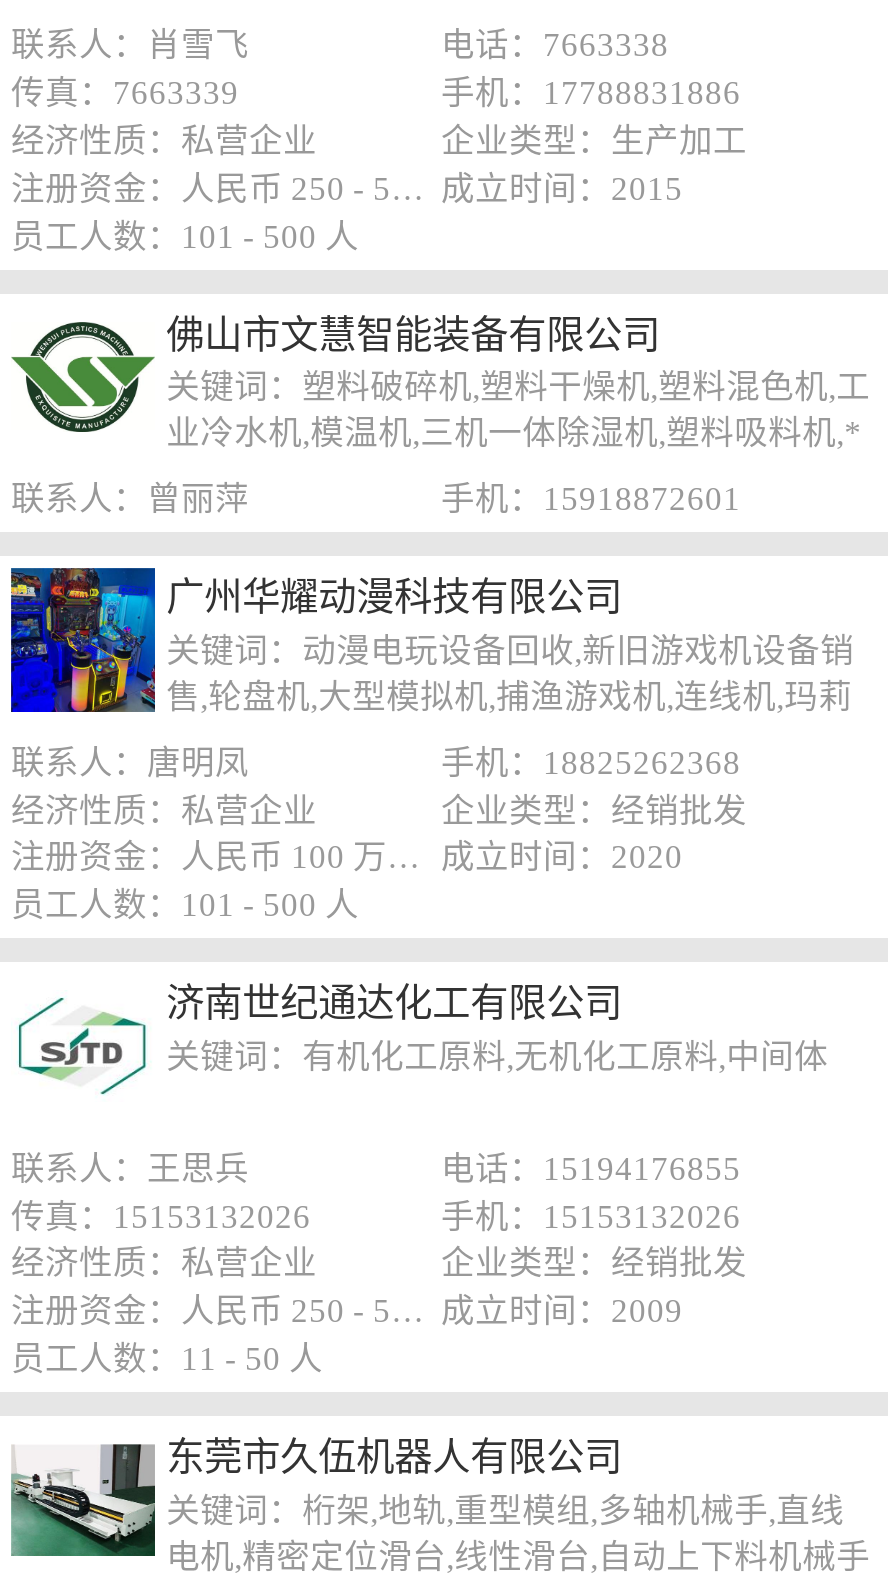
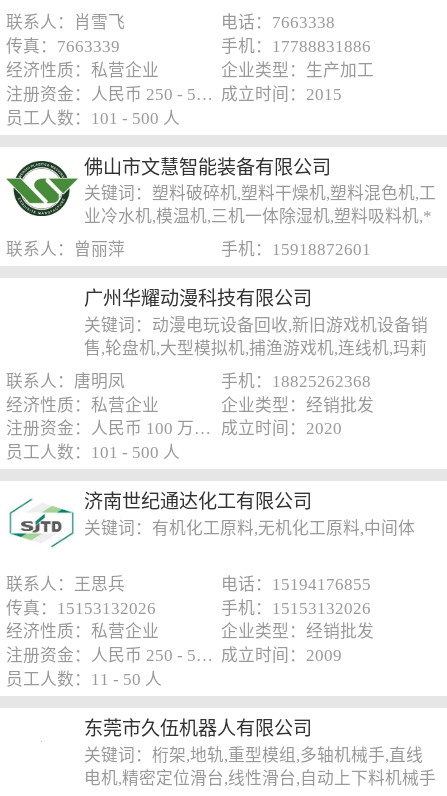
- [image]

- [image]
